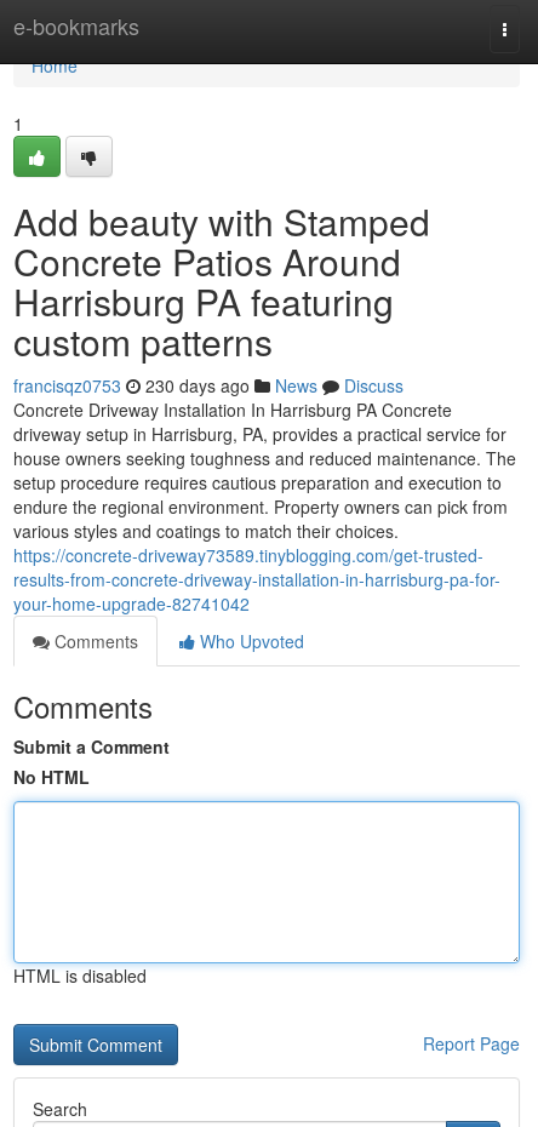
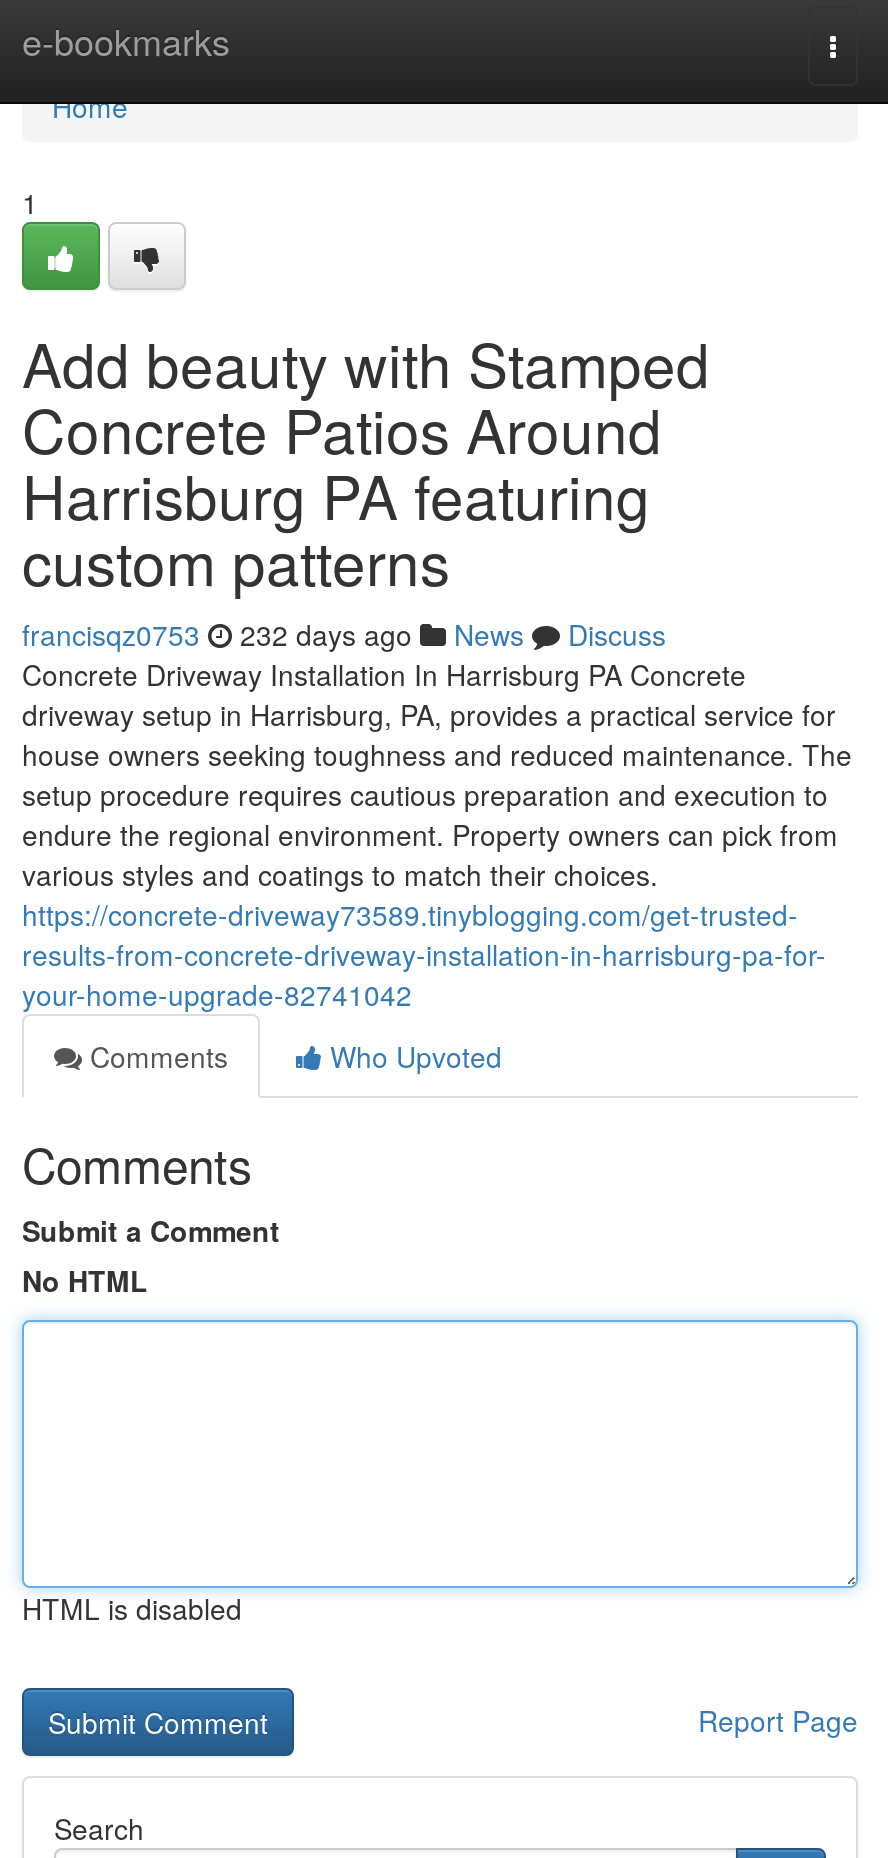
- francisqz0753 230 days ago News Discuss
+ francisqz0753 232 days ago News Discuss
